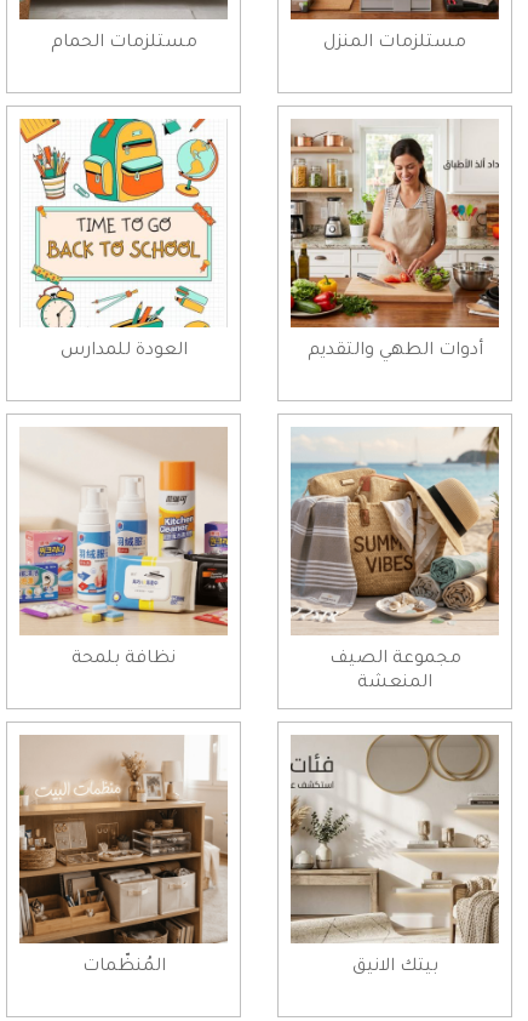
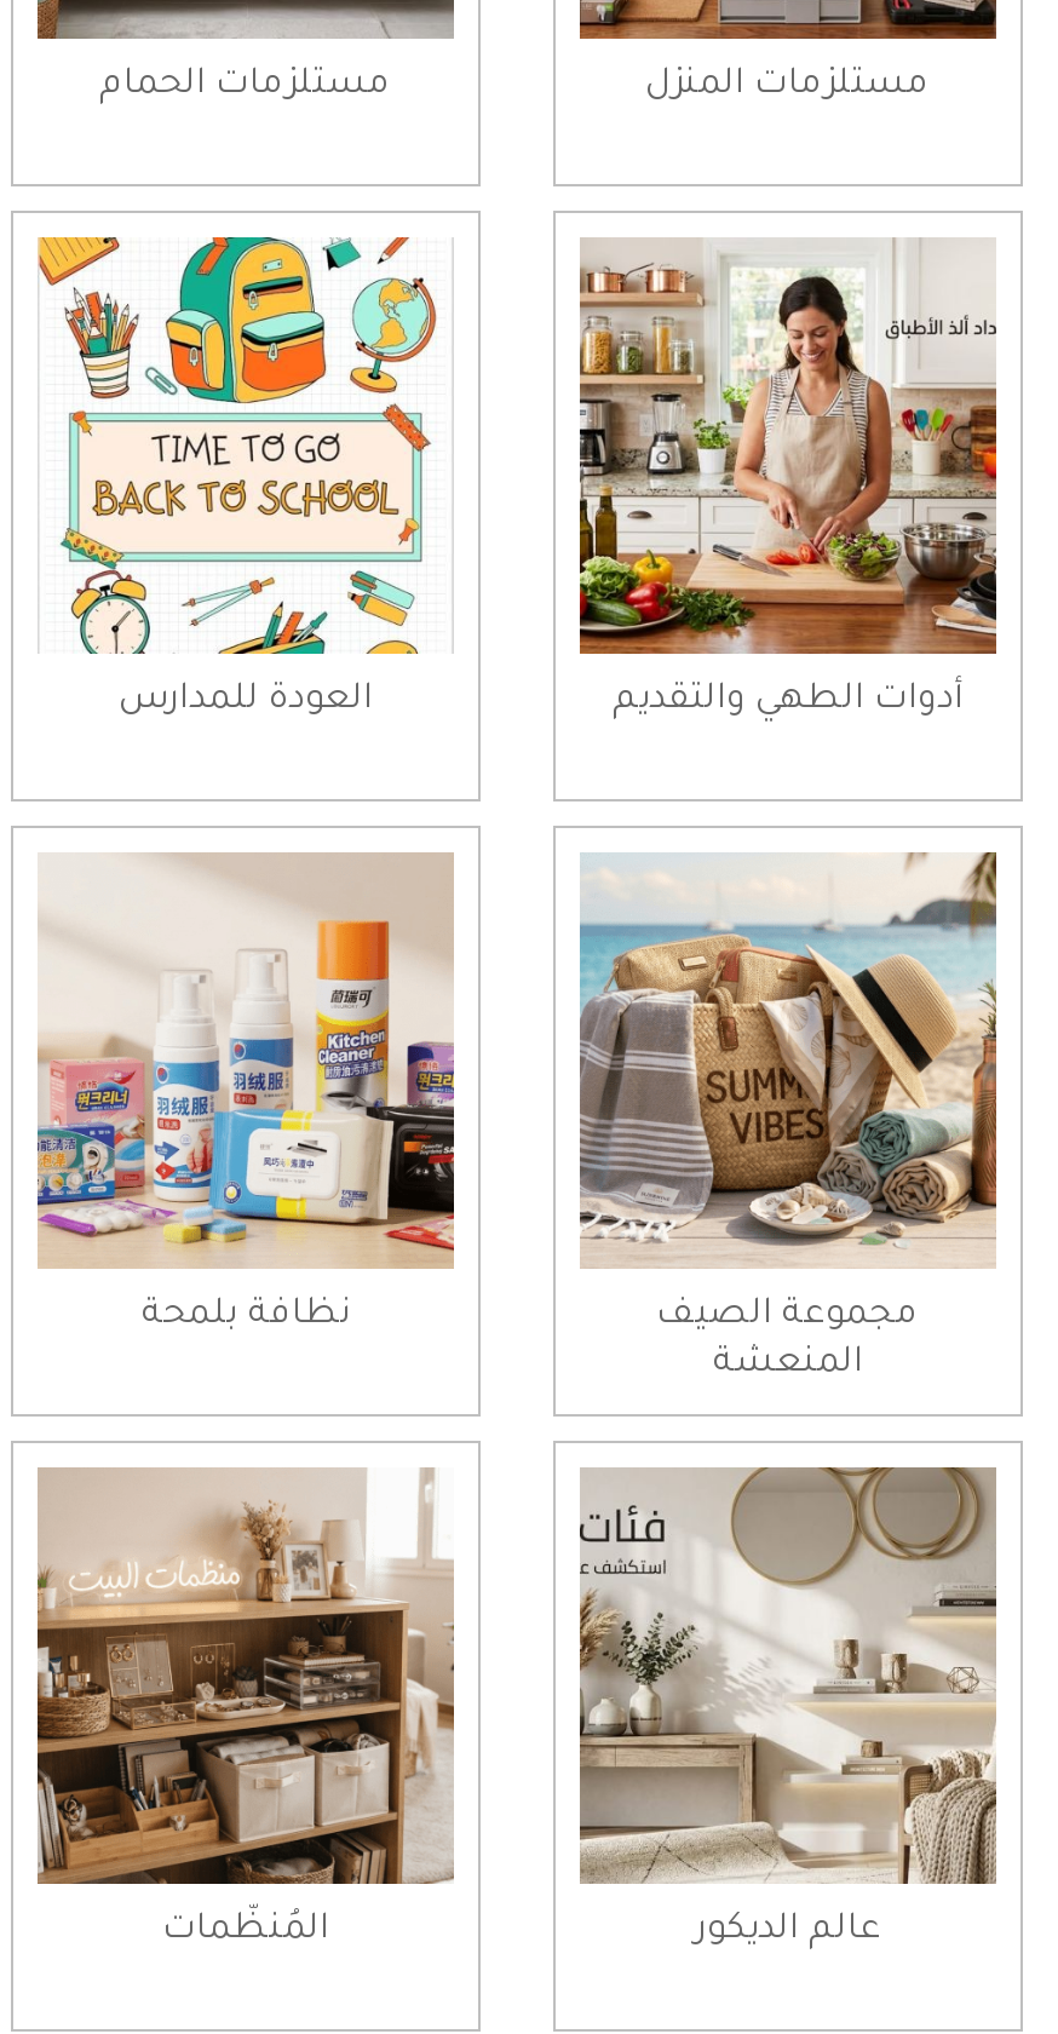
- بيتك الانيق
+ عالم الديكور
